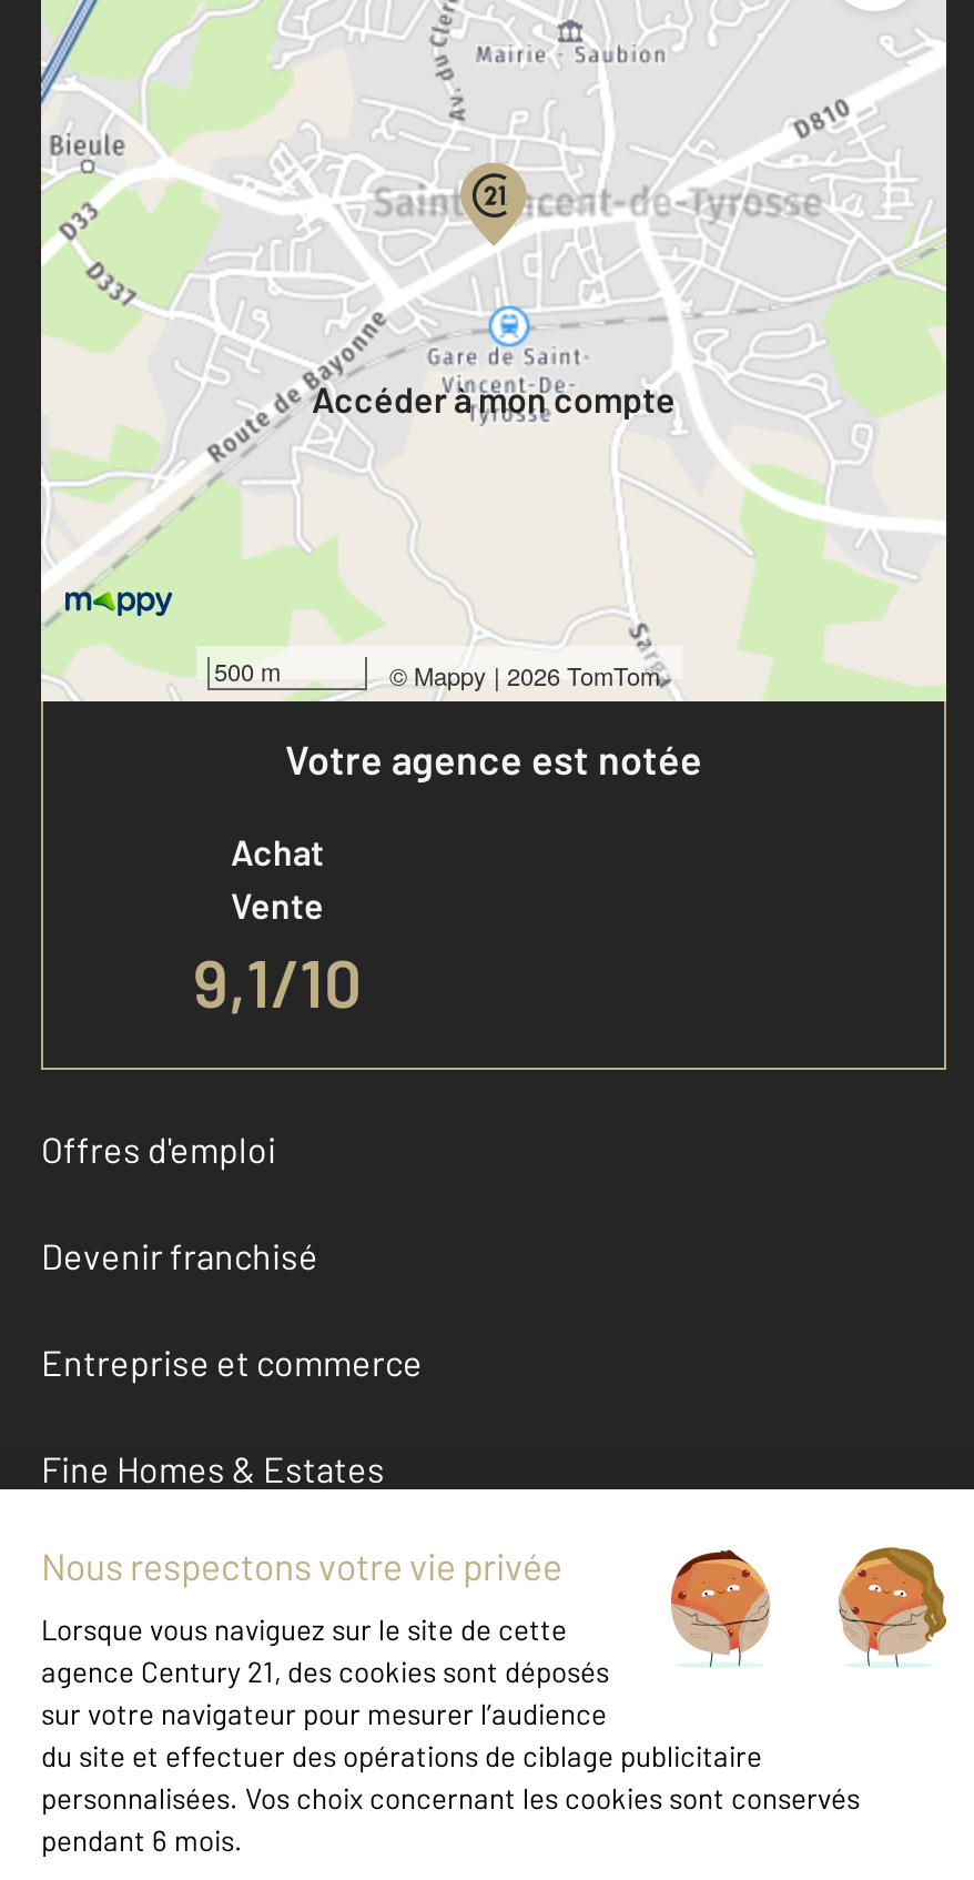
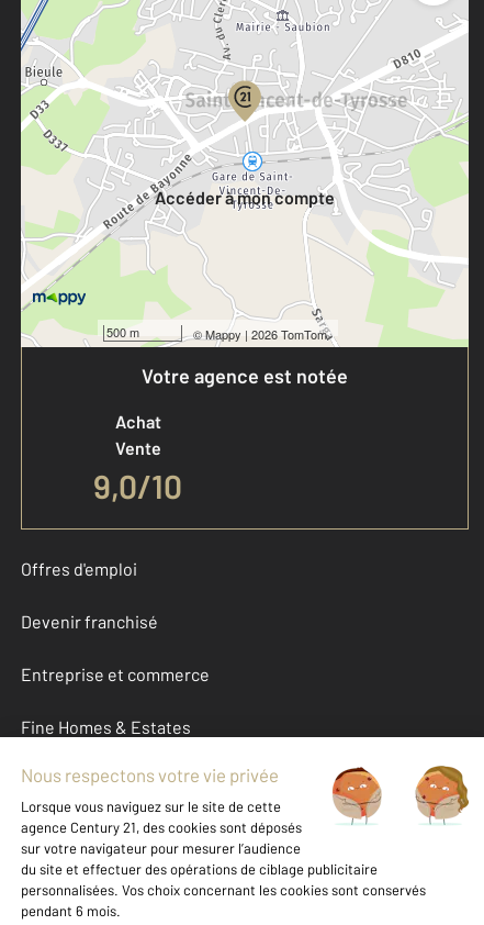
- 9,1/10
+ 9,0/10
